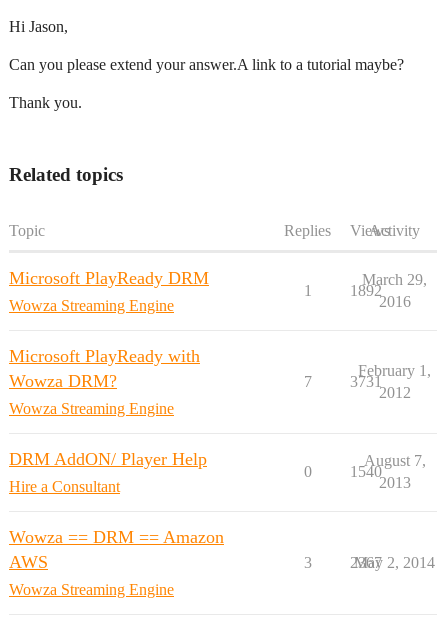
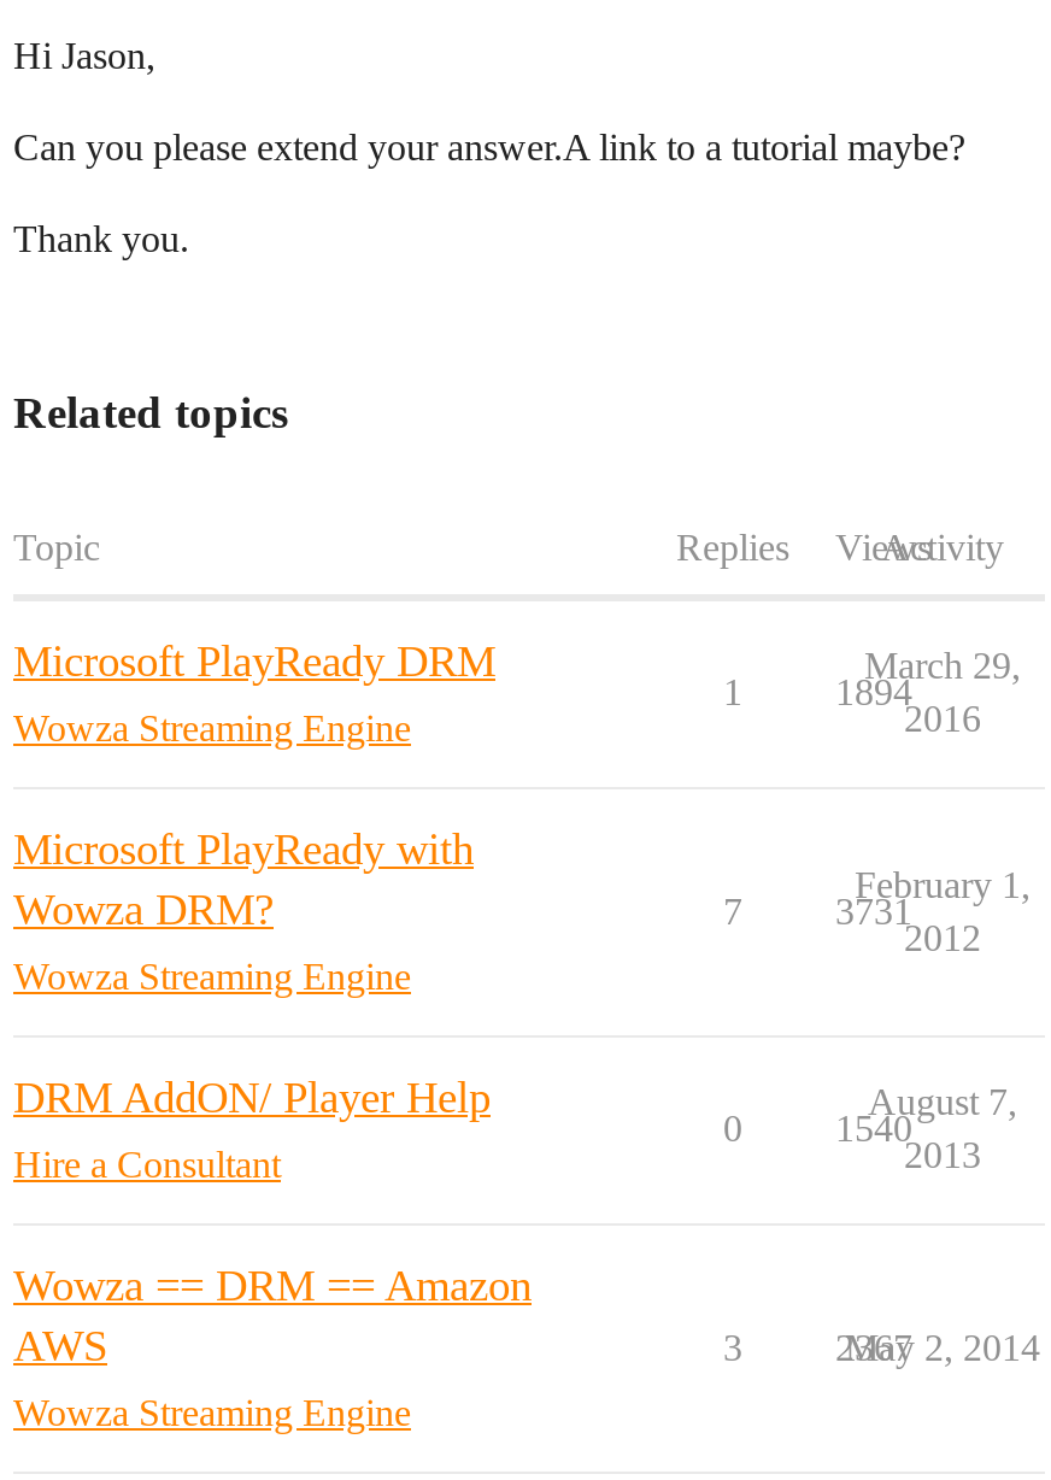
- 1892
+ 1894
